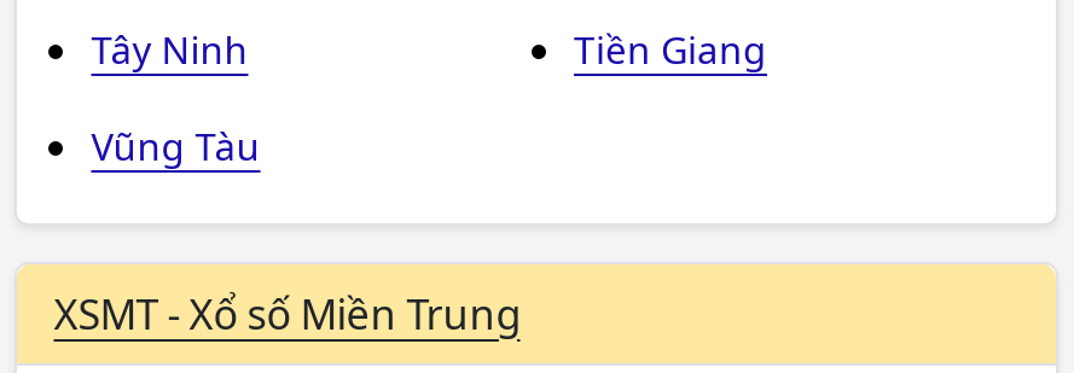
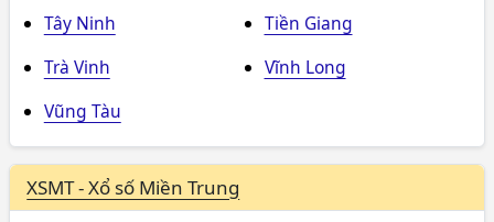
+ Trà Vinh
+ Vĩnh Long
